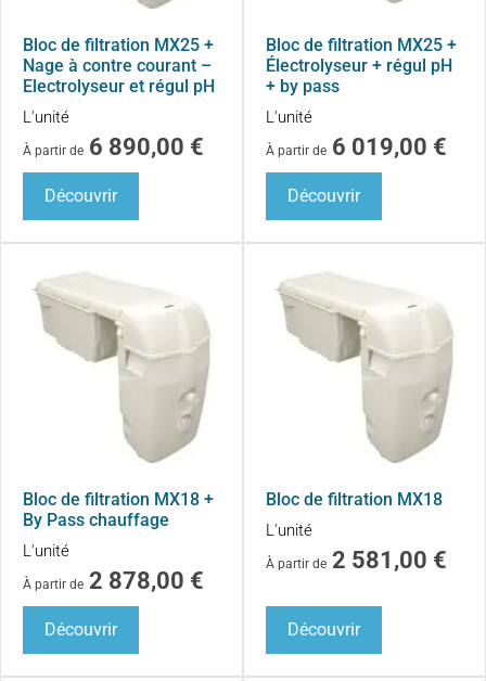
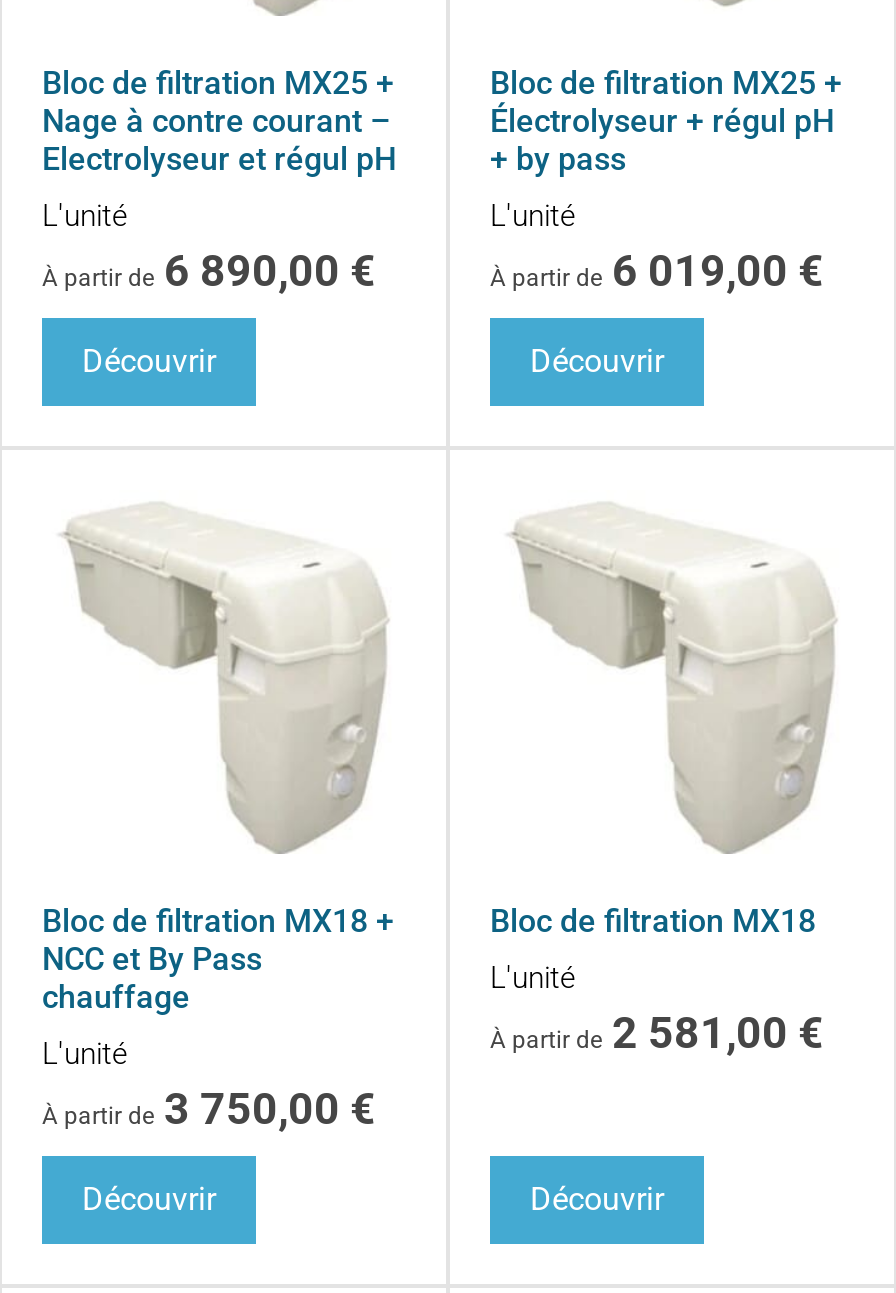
- By Pass chauffage
+ NCC et By Pass
+ chauffage

- À partir de 2 878,00 €
+ À partir de 3 750,00 €
